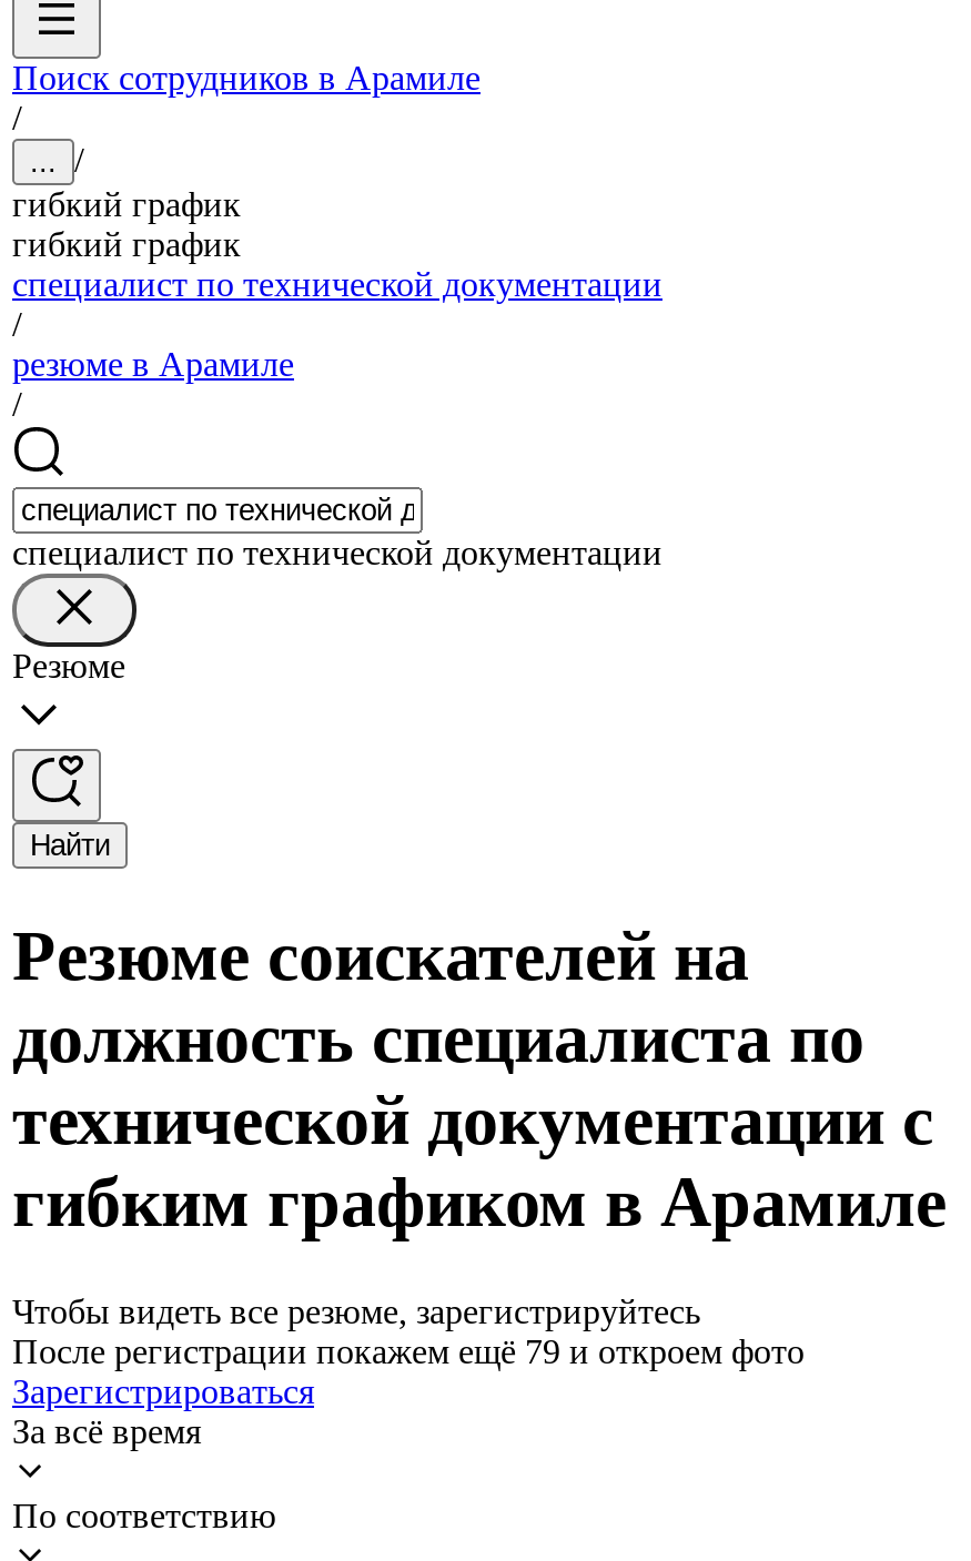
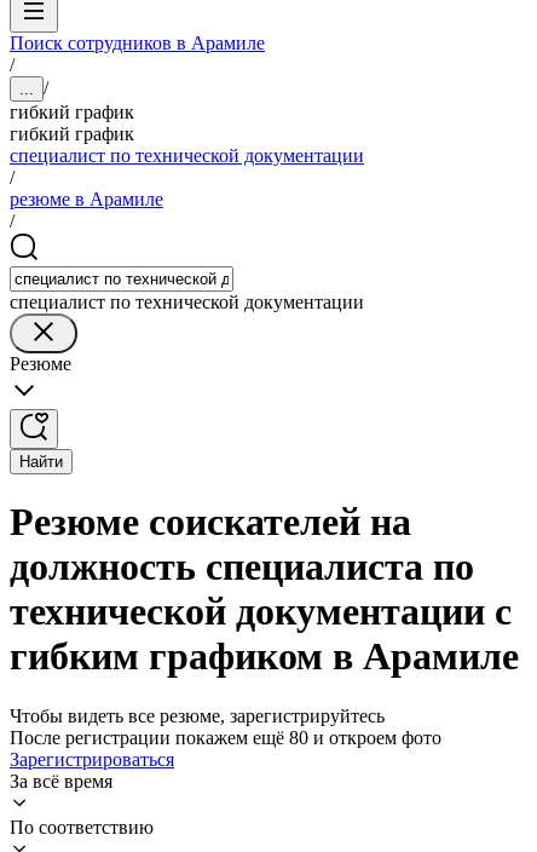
- После регистрации покажем ещё 79 и откроем фото
+ После регистрации покажем ещё 80 и откроем фото
